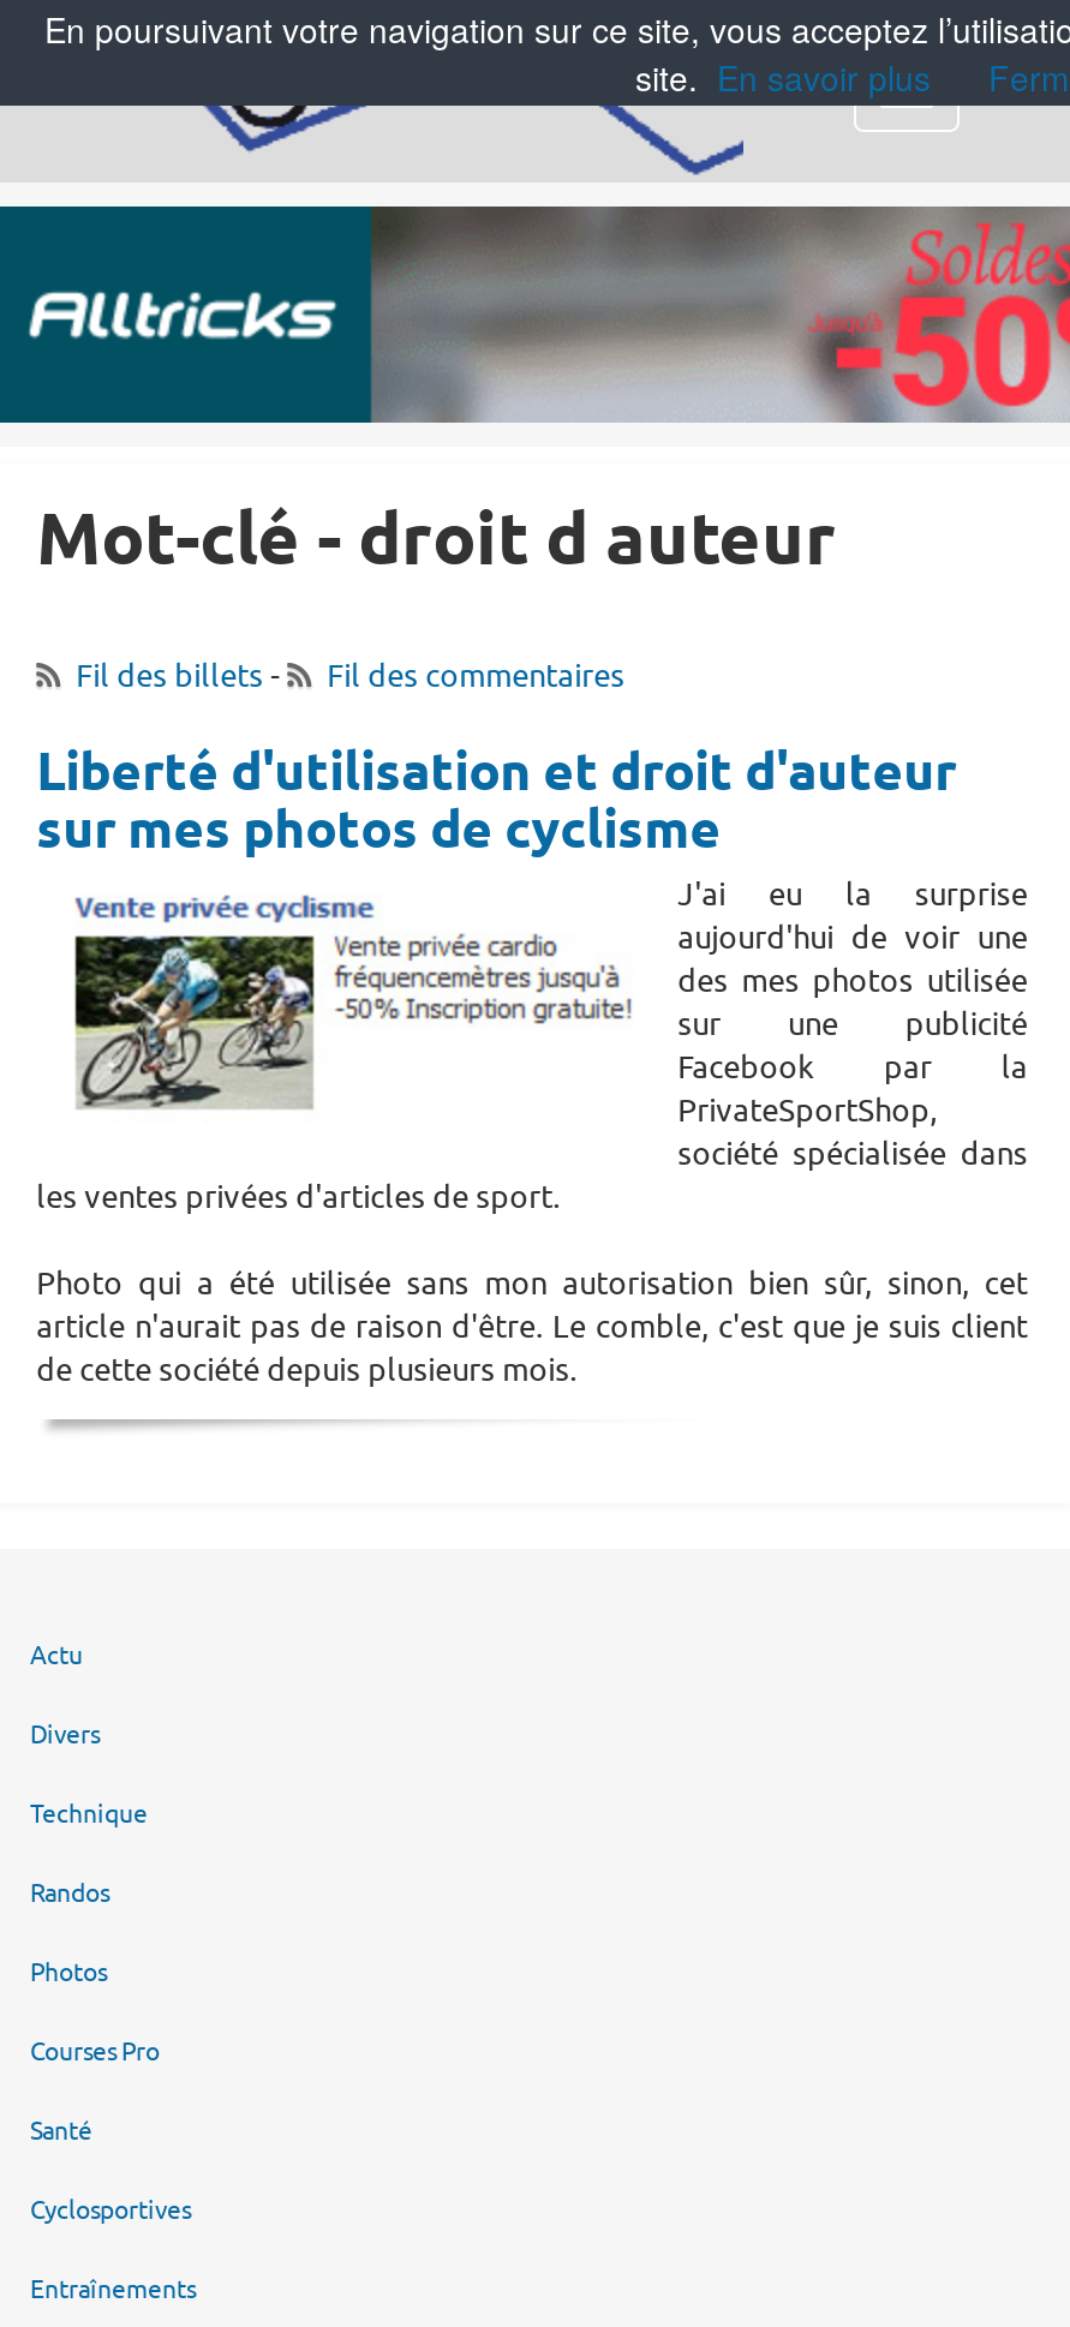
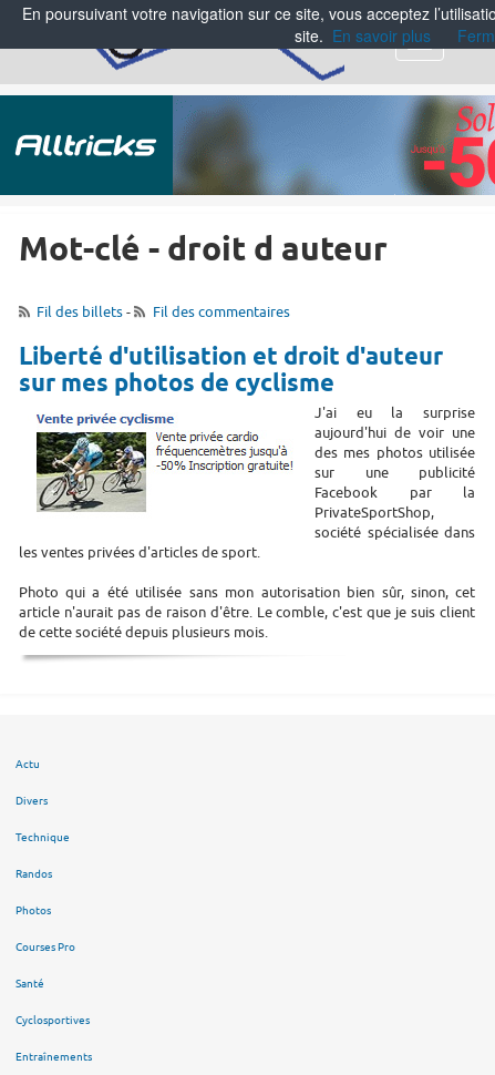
- [image]
+ [image]
